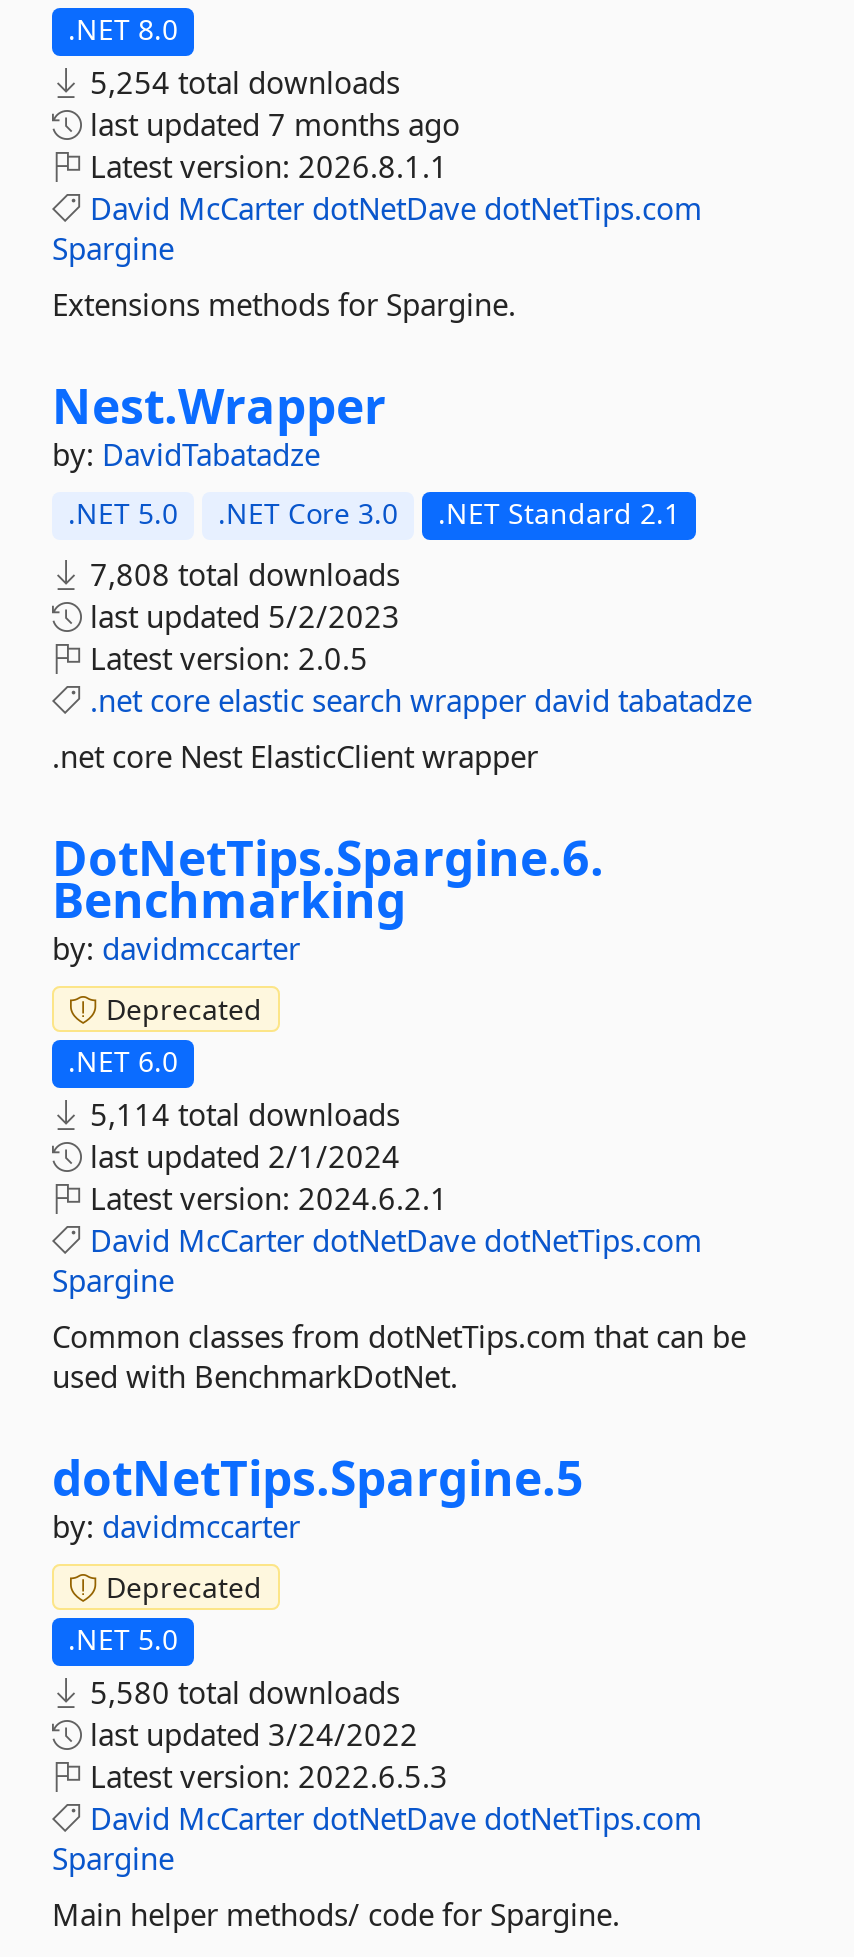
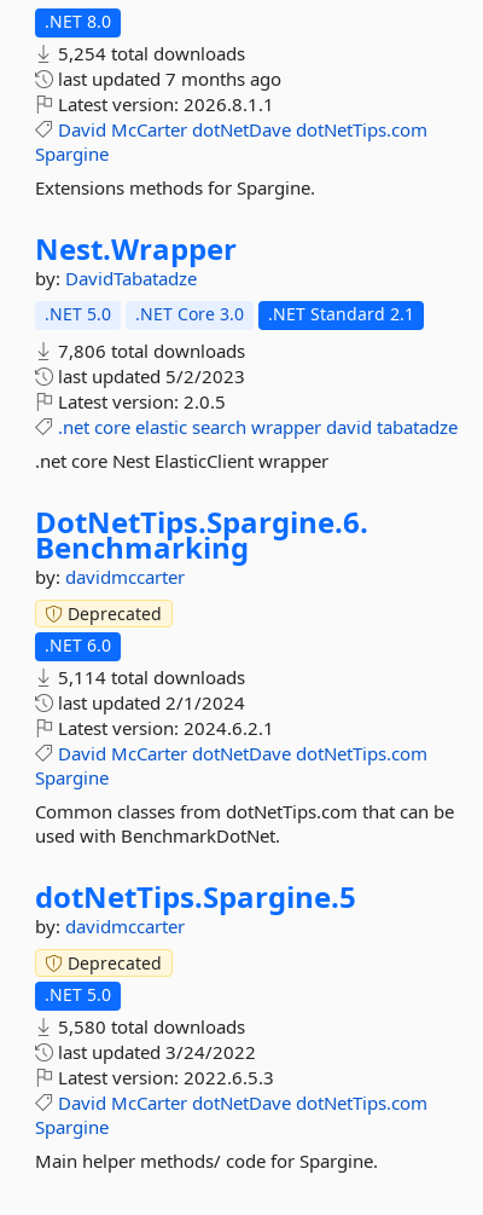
- 7,808 total downloads
+ 7,806 total downloads
